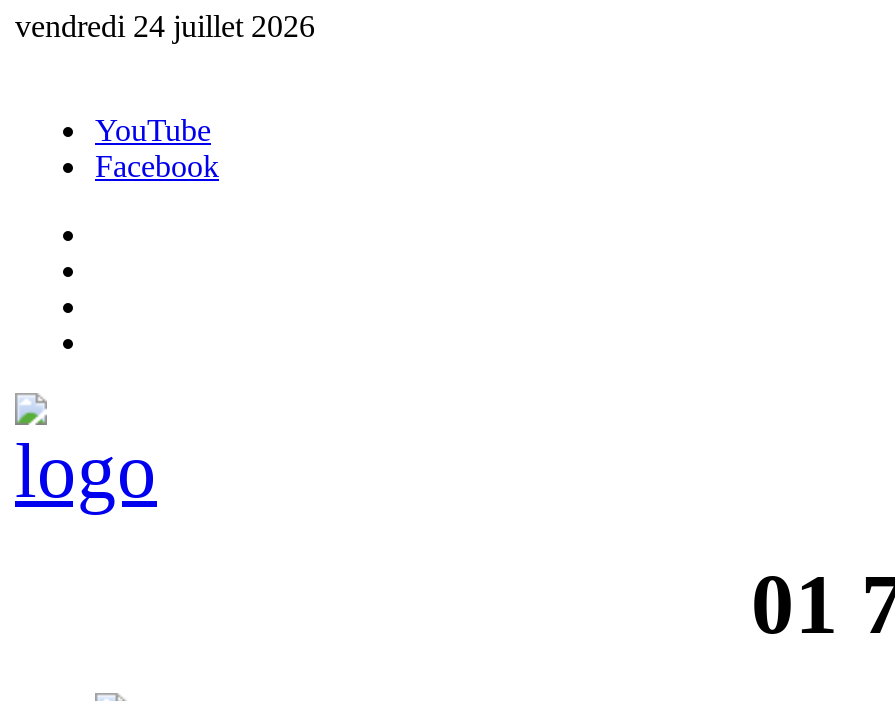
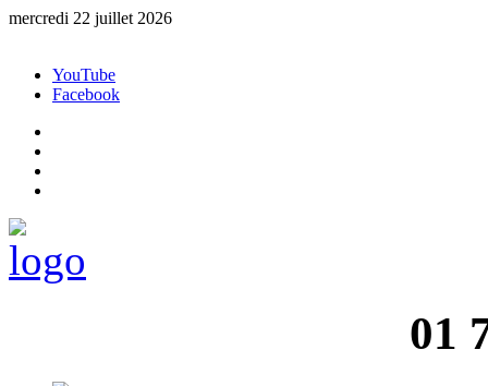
- vendredi 24 juillet 2026
+ mercredi 22 juillet 2026
